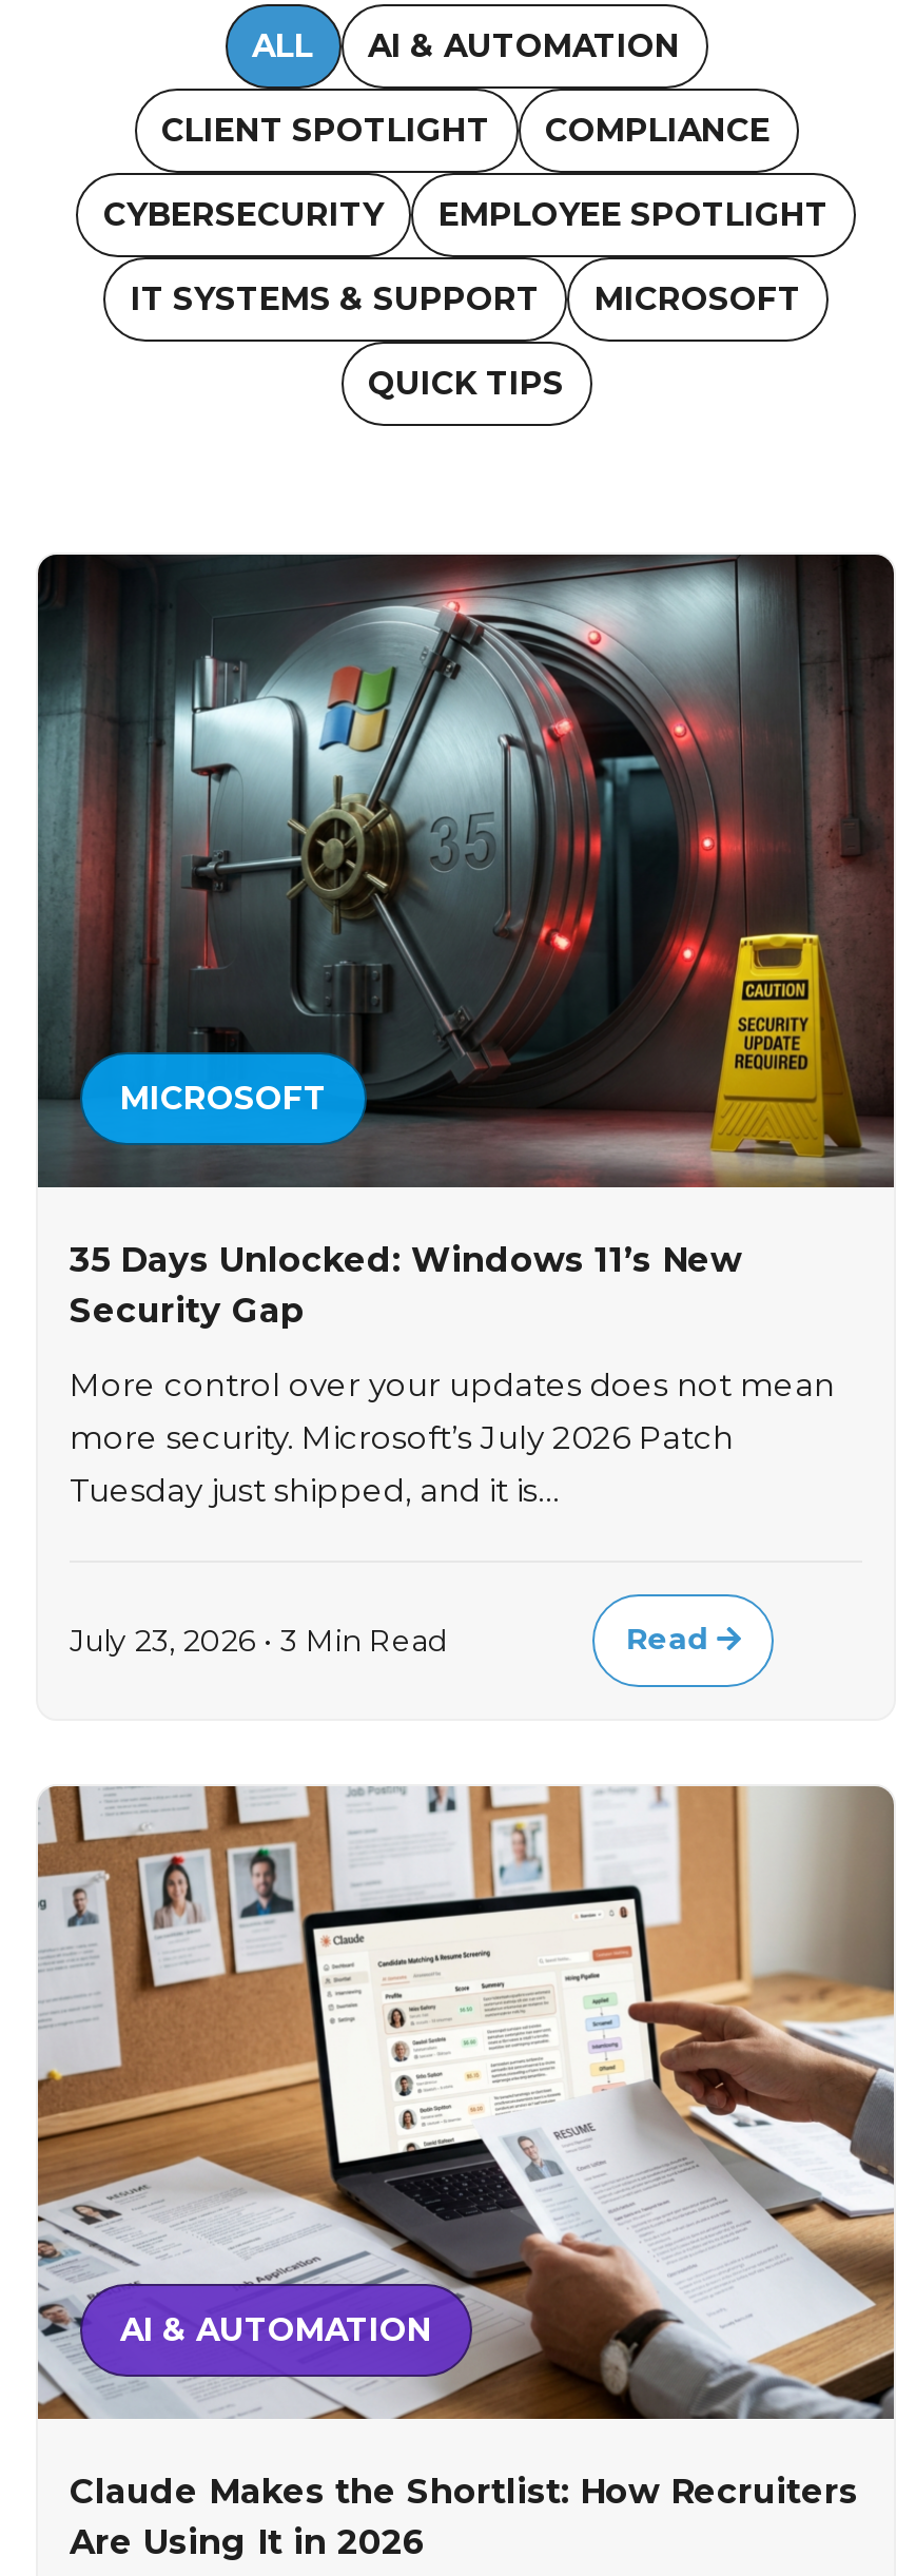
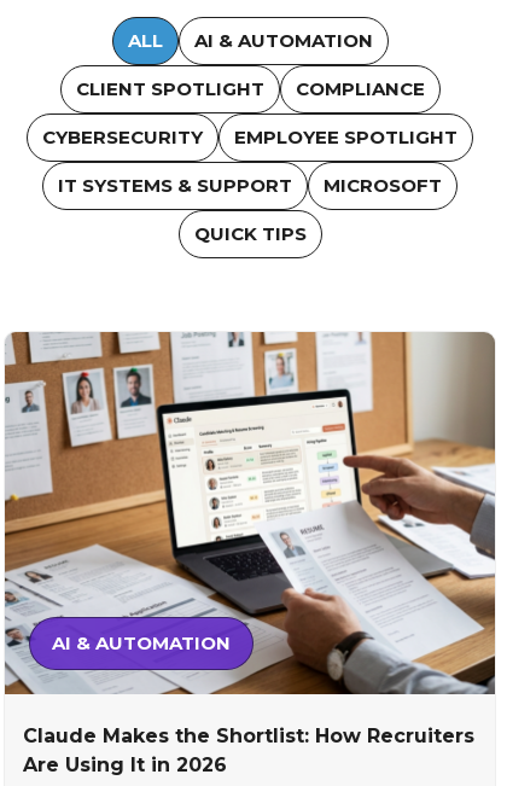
- [image]
- MICROSOFT

- 35 Days Unlocked: Windows 11’s New
- Security Gap
- More control over your updates does not mean
- more security. Microsoft’s July 2026 Patch
- Tuesday just shipped, and it is…

- July 23, 2026 • 3 Min Read
- Read
